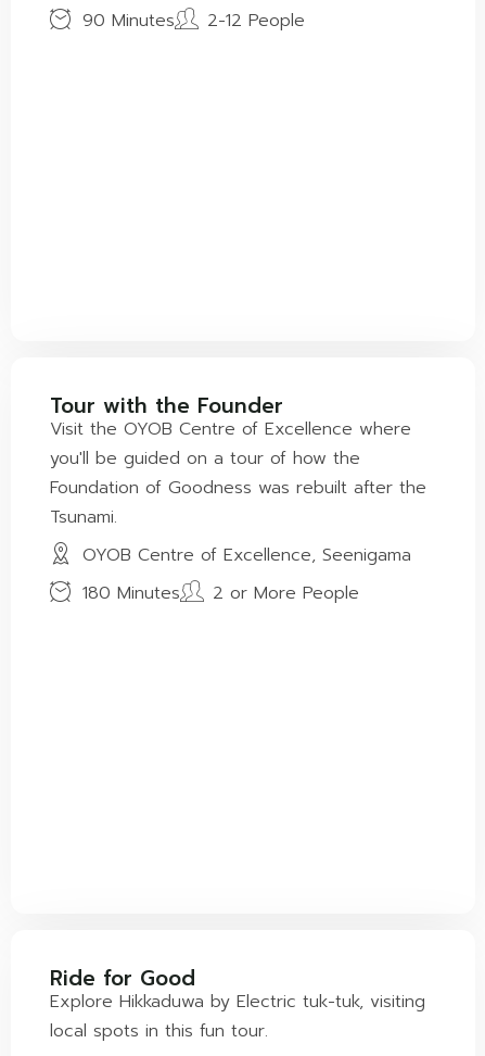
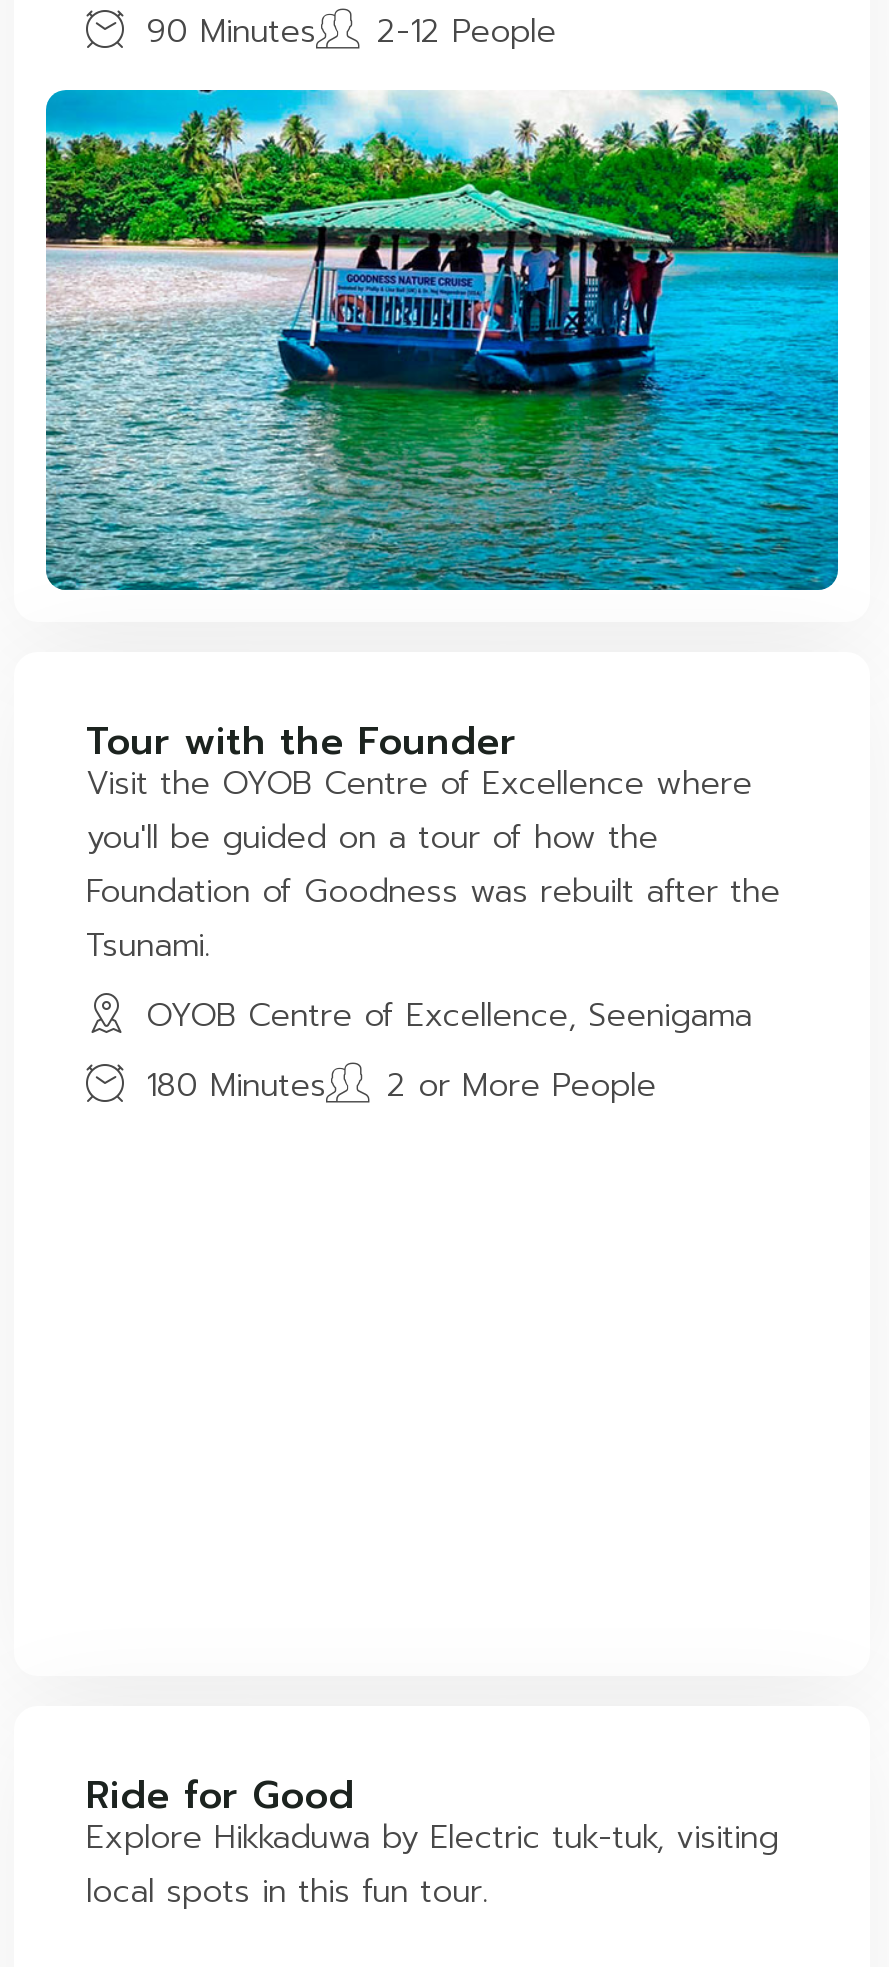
+ [image]
